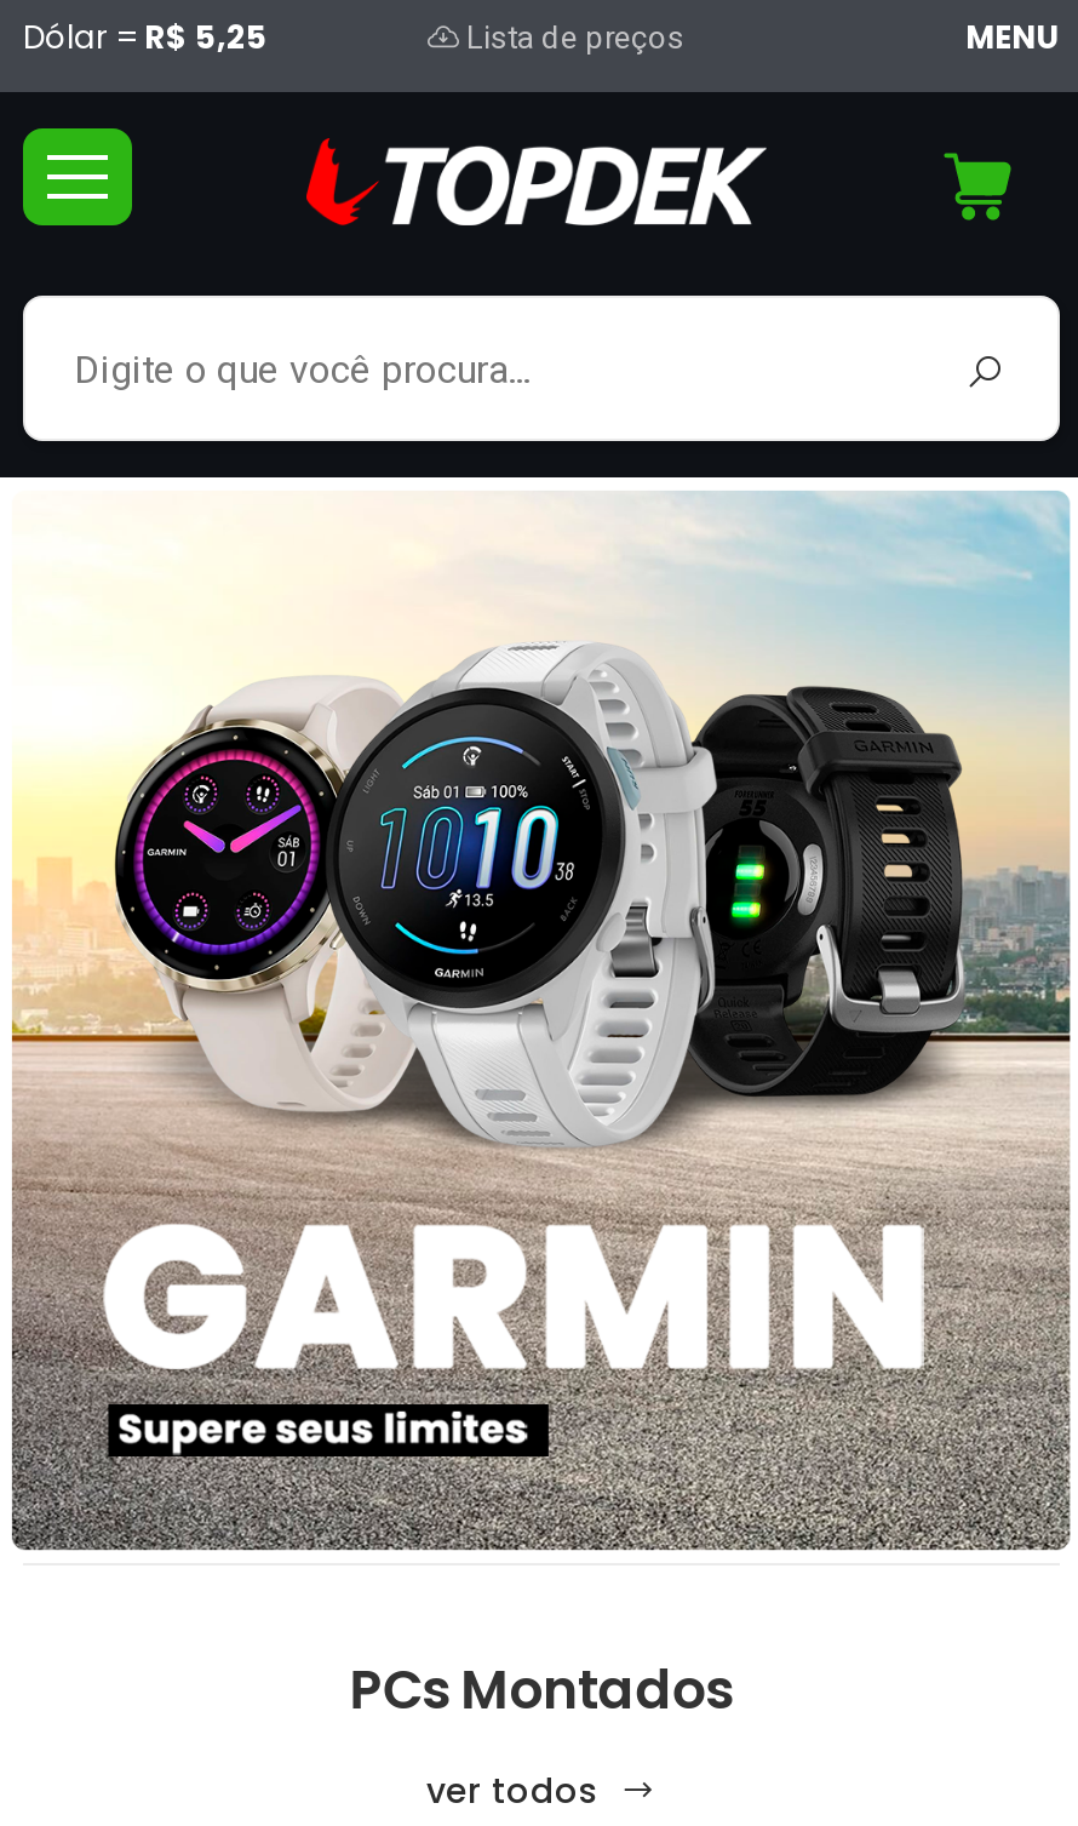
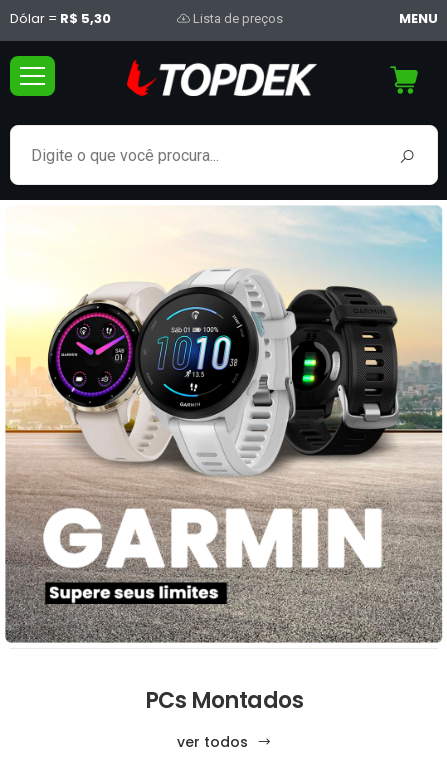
- Dólar = R$ 5,25
+ Dólar = R$ 5,30
